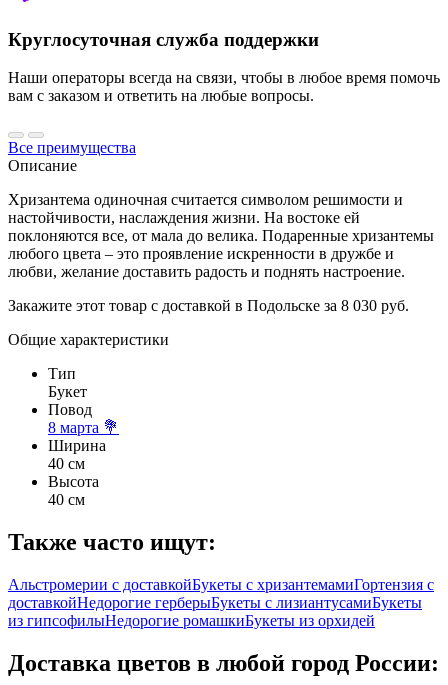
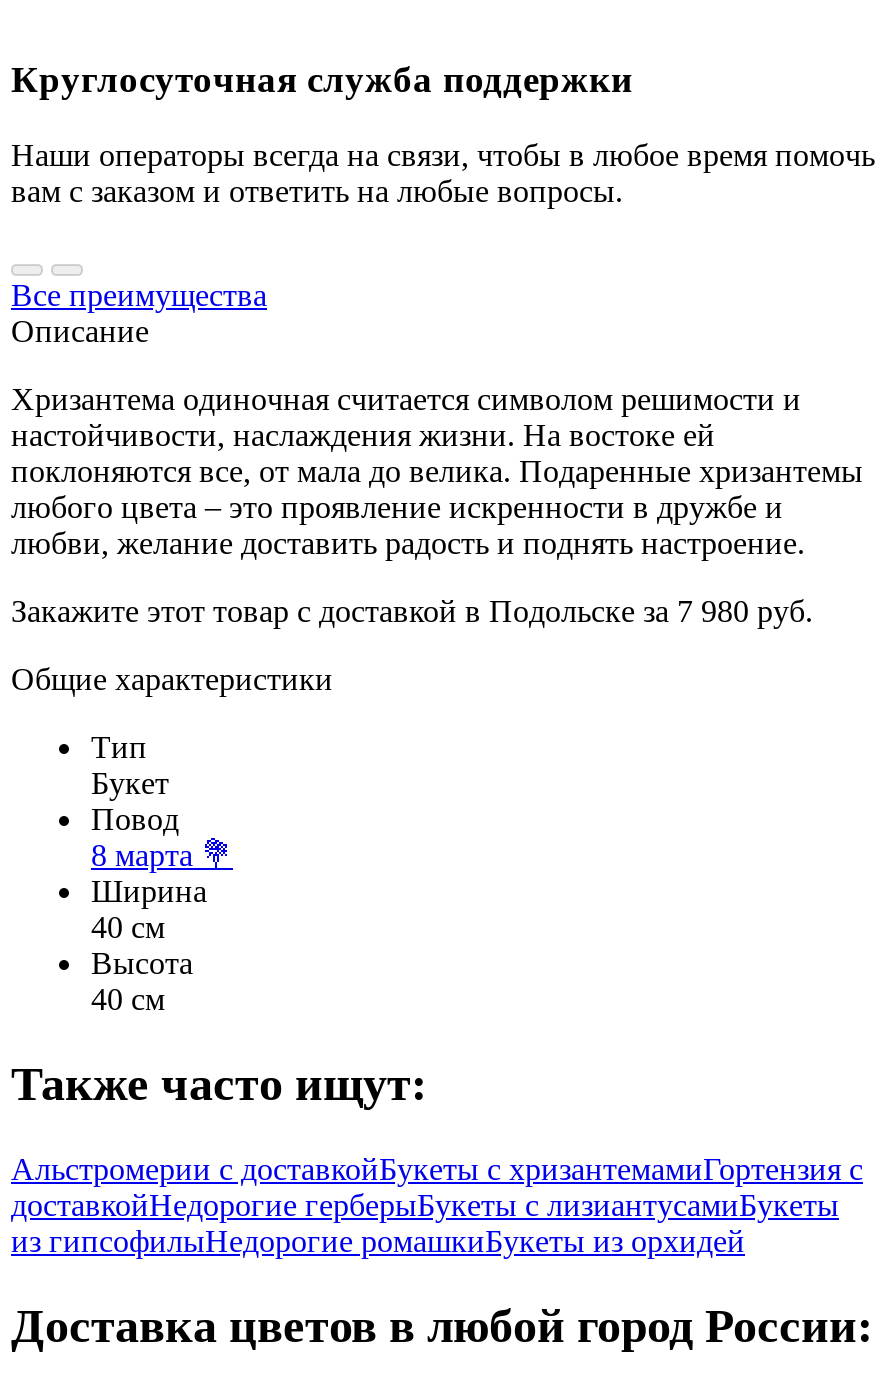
- Закажите этот товар с доставкой в Подольске за 8 030 руб.
+ Закажите этот товар с доставкой в Подольске за 7 980 руб.
